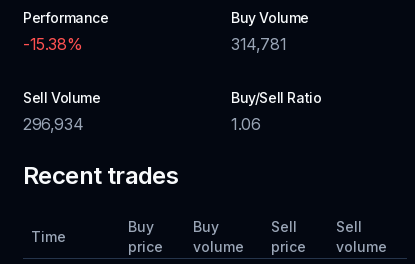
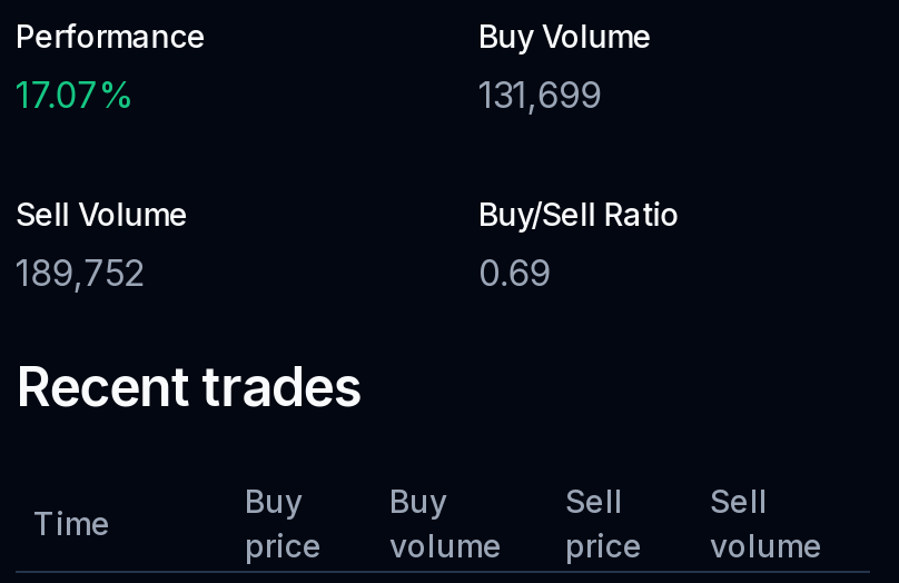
- -15.38%
+ 17.07%

- 314,781
+ 131,699

- 296,934
+ 189,752

- 1.06
+ 0.69
